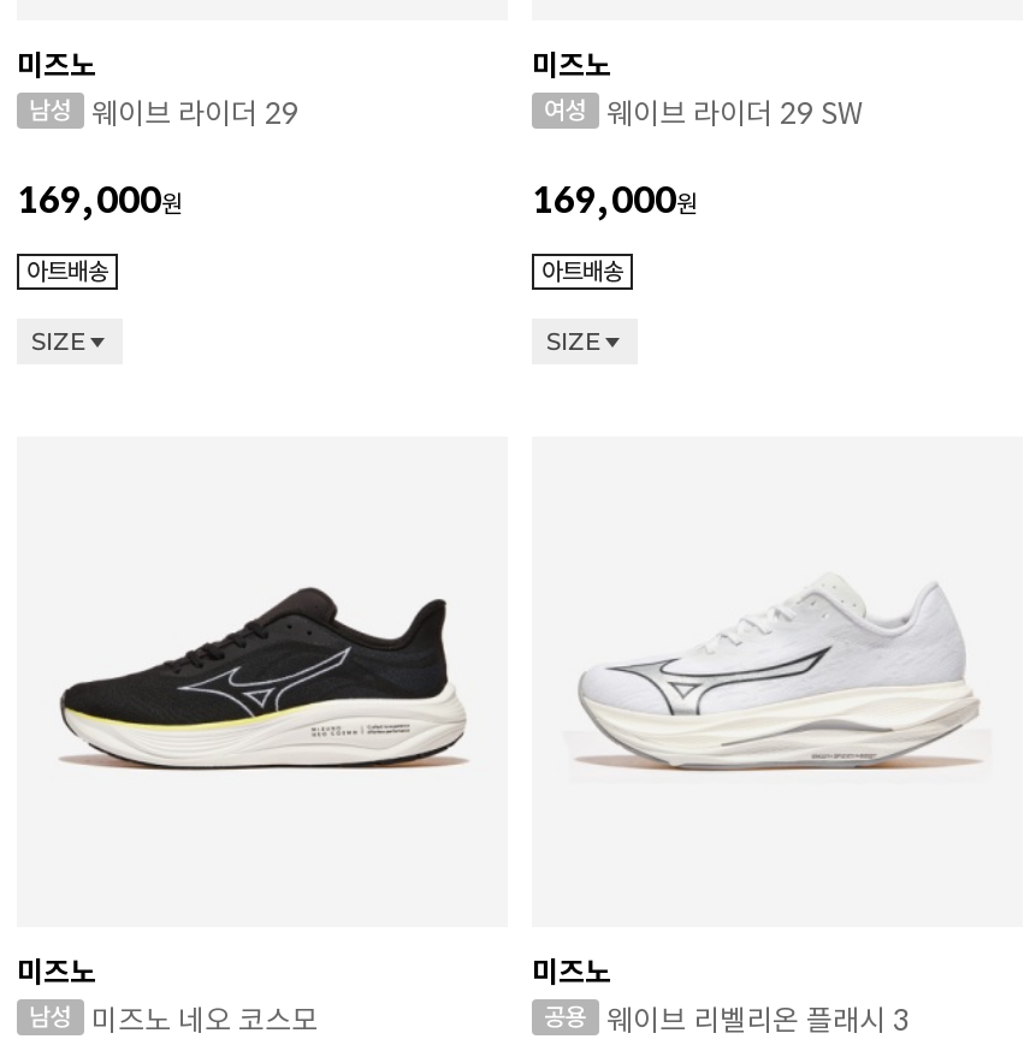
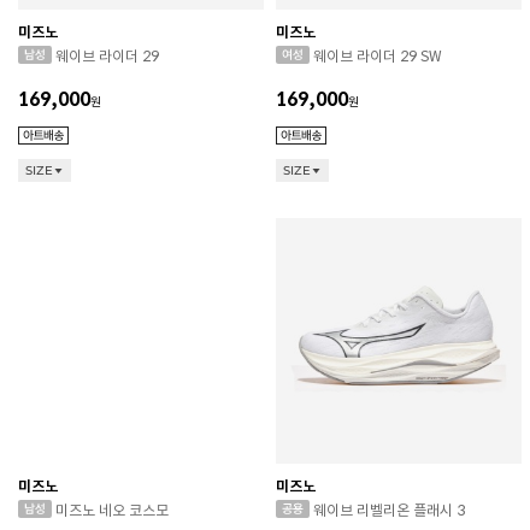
- [image]
